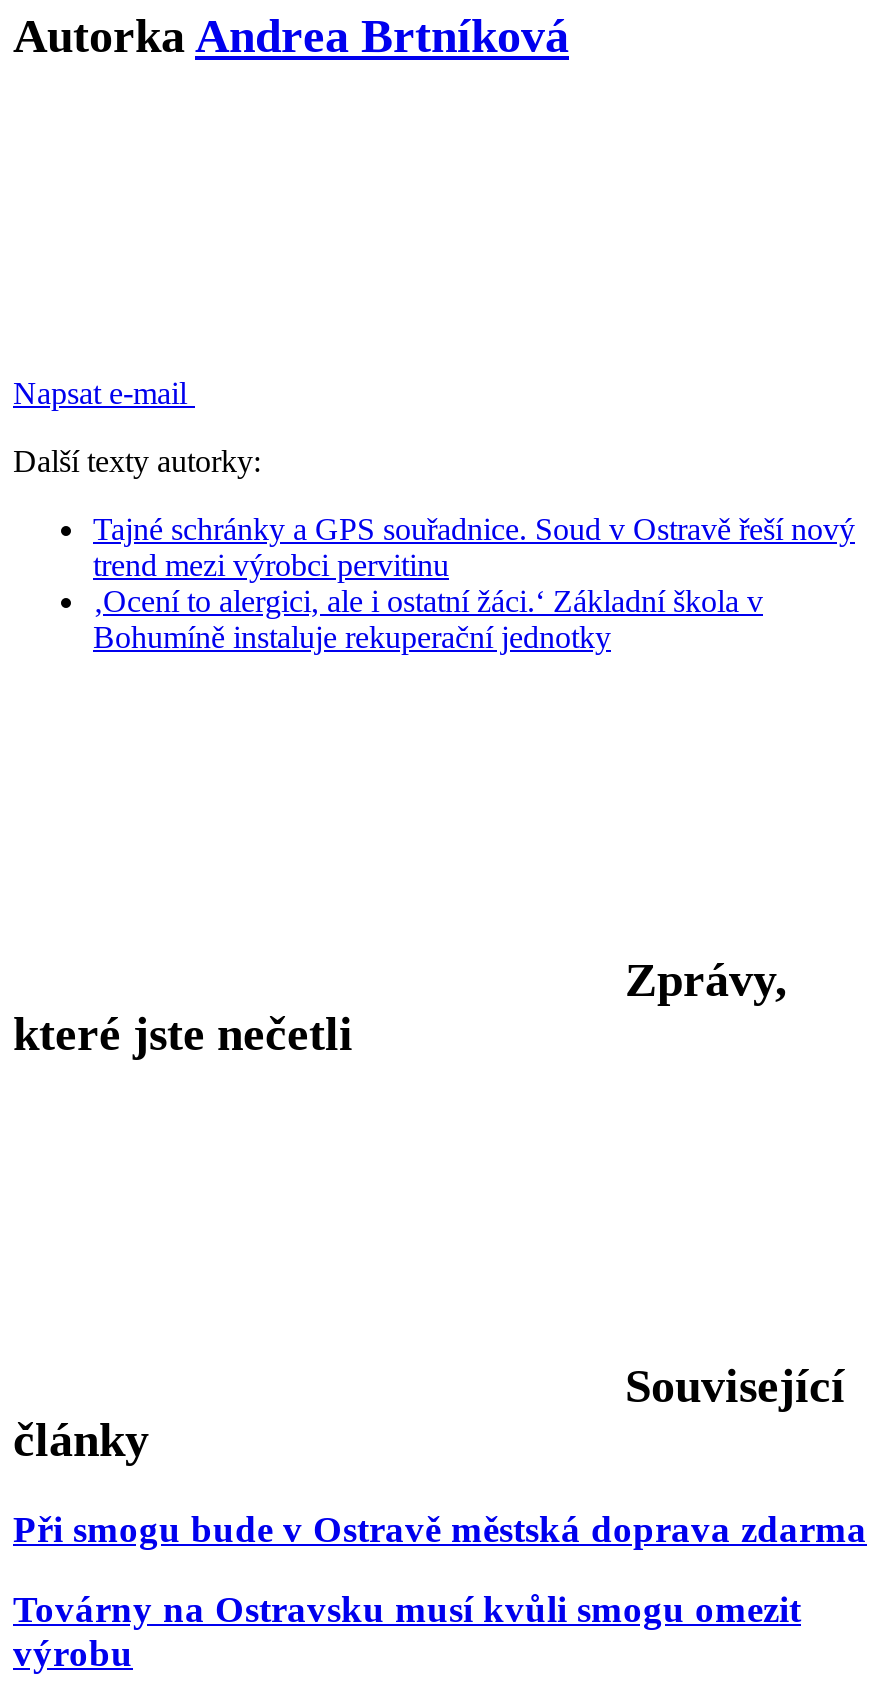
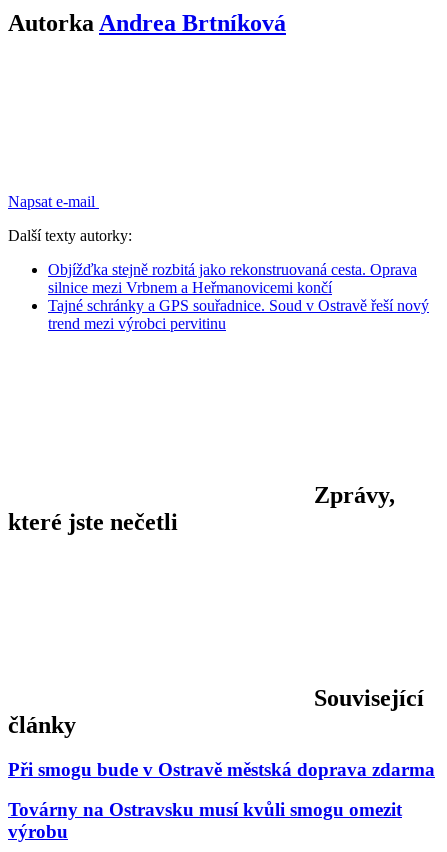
+ Objížďka stejně rozbitá jako rekonstruovaná cesta. Oprava
+ silnice mezi Vrbnem a Heřmanovicemi končí

moved down: Tajné schránky a GPS souřadnice. Soud v Ostravě řeší nový | trend mezi výrobci pervitinu

- ‚Ocení to alergici, ale i ostatní žáci.‘ Základní škola v
- Bohumíně instaluje rekuperační jednotky
